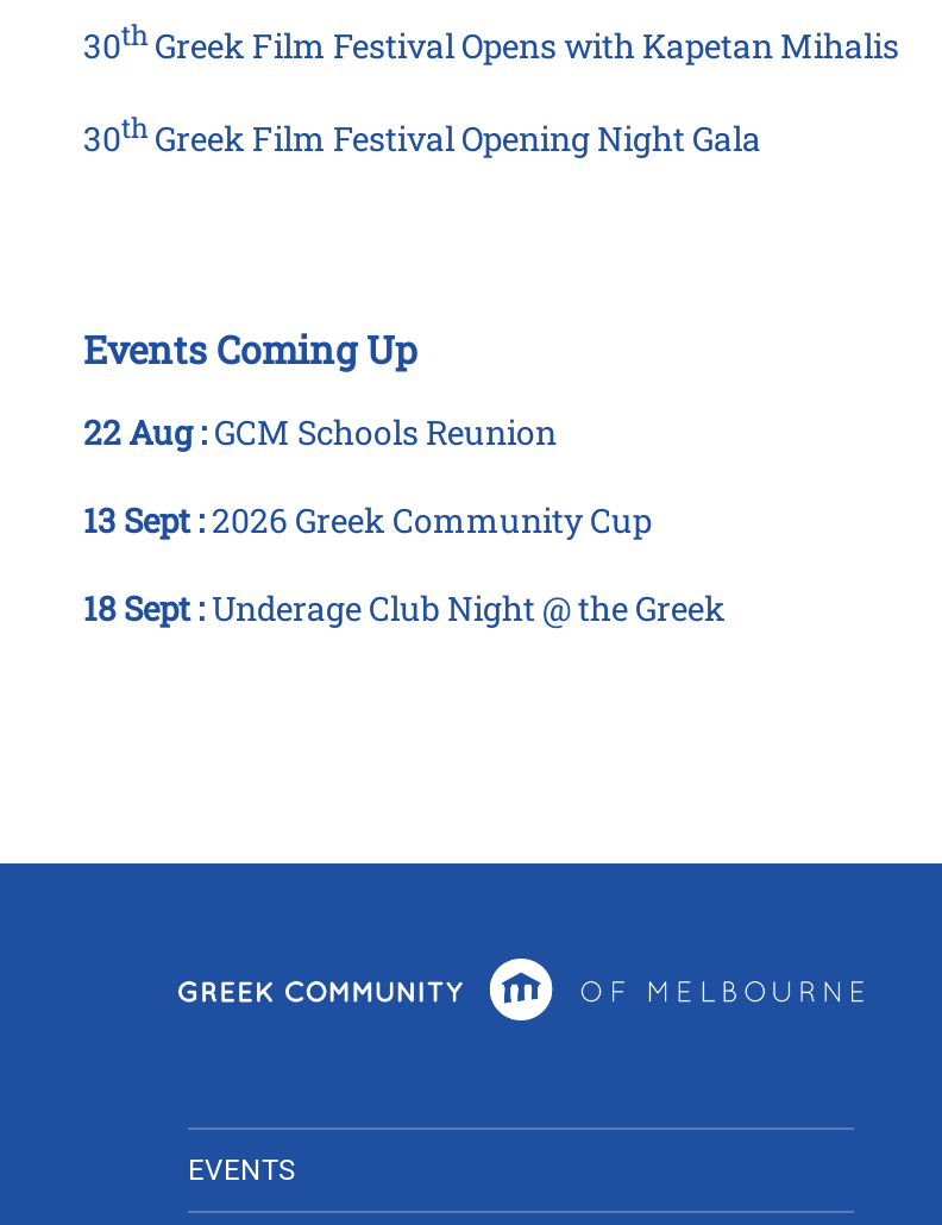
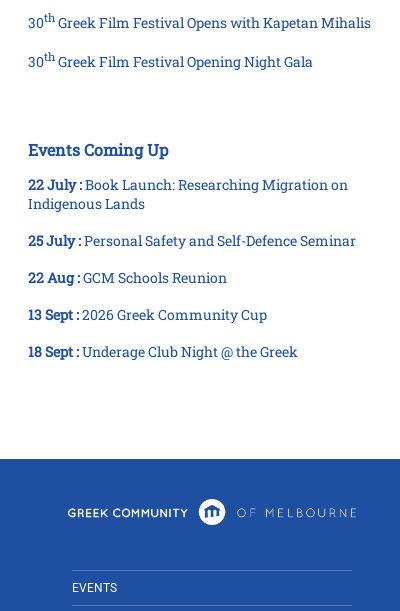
+ 22 July :Book Launch: Researching Migration on
+ Indigenous Lands
+ 25 July :Personal Safety and Self-Defence Seminar
